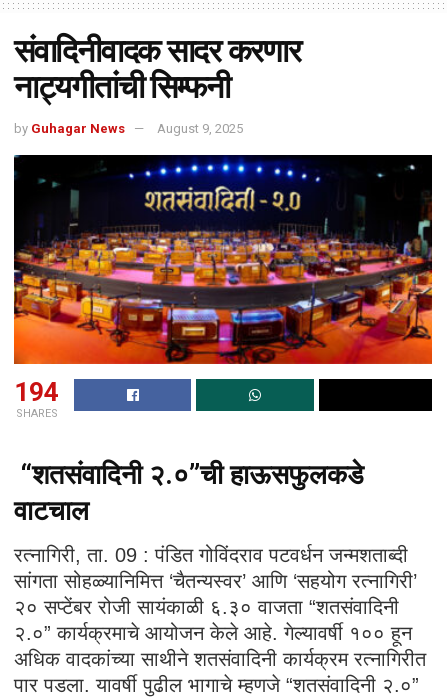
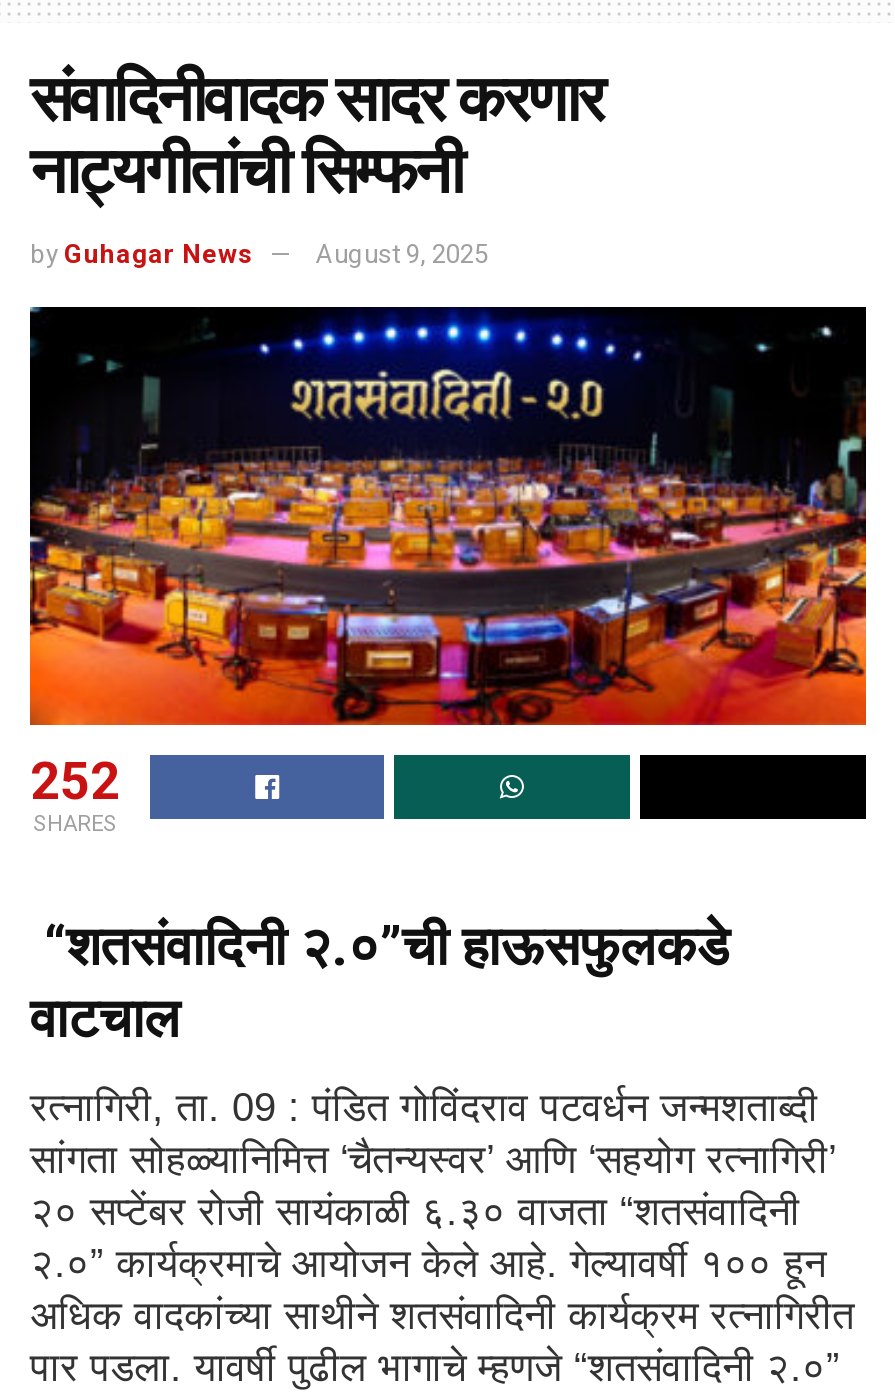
- 194
+ 252
